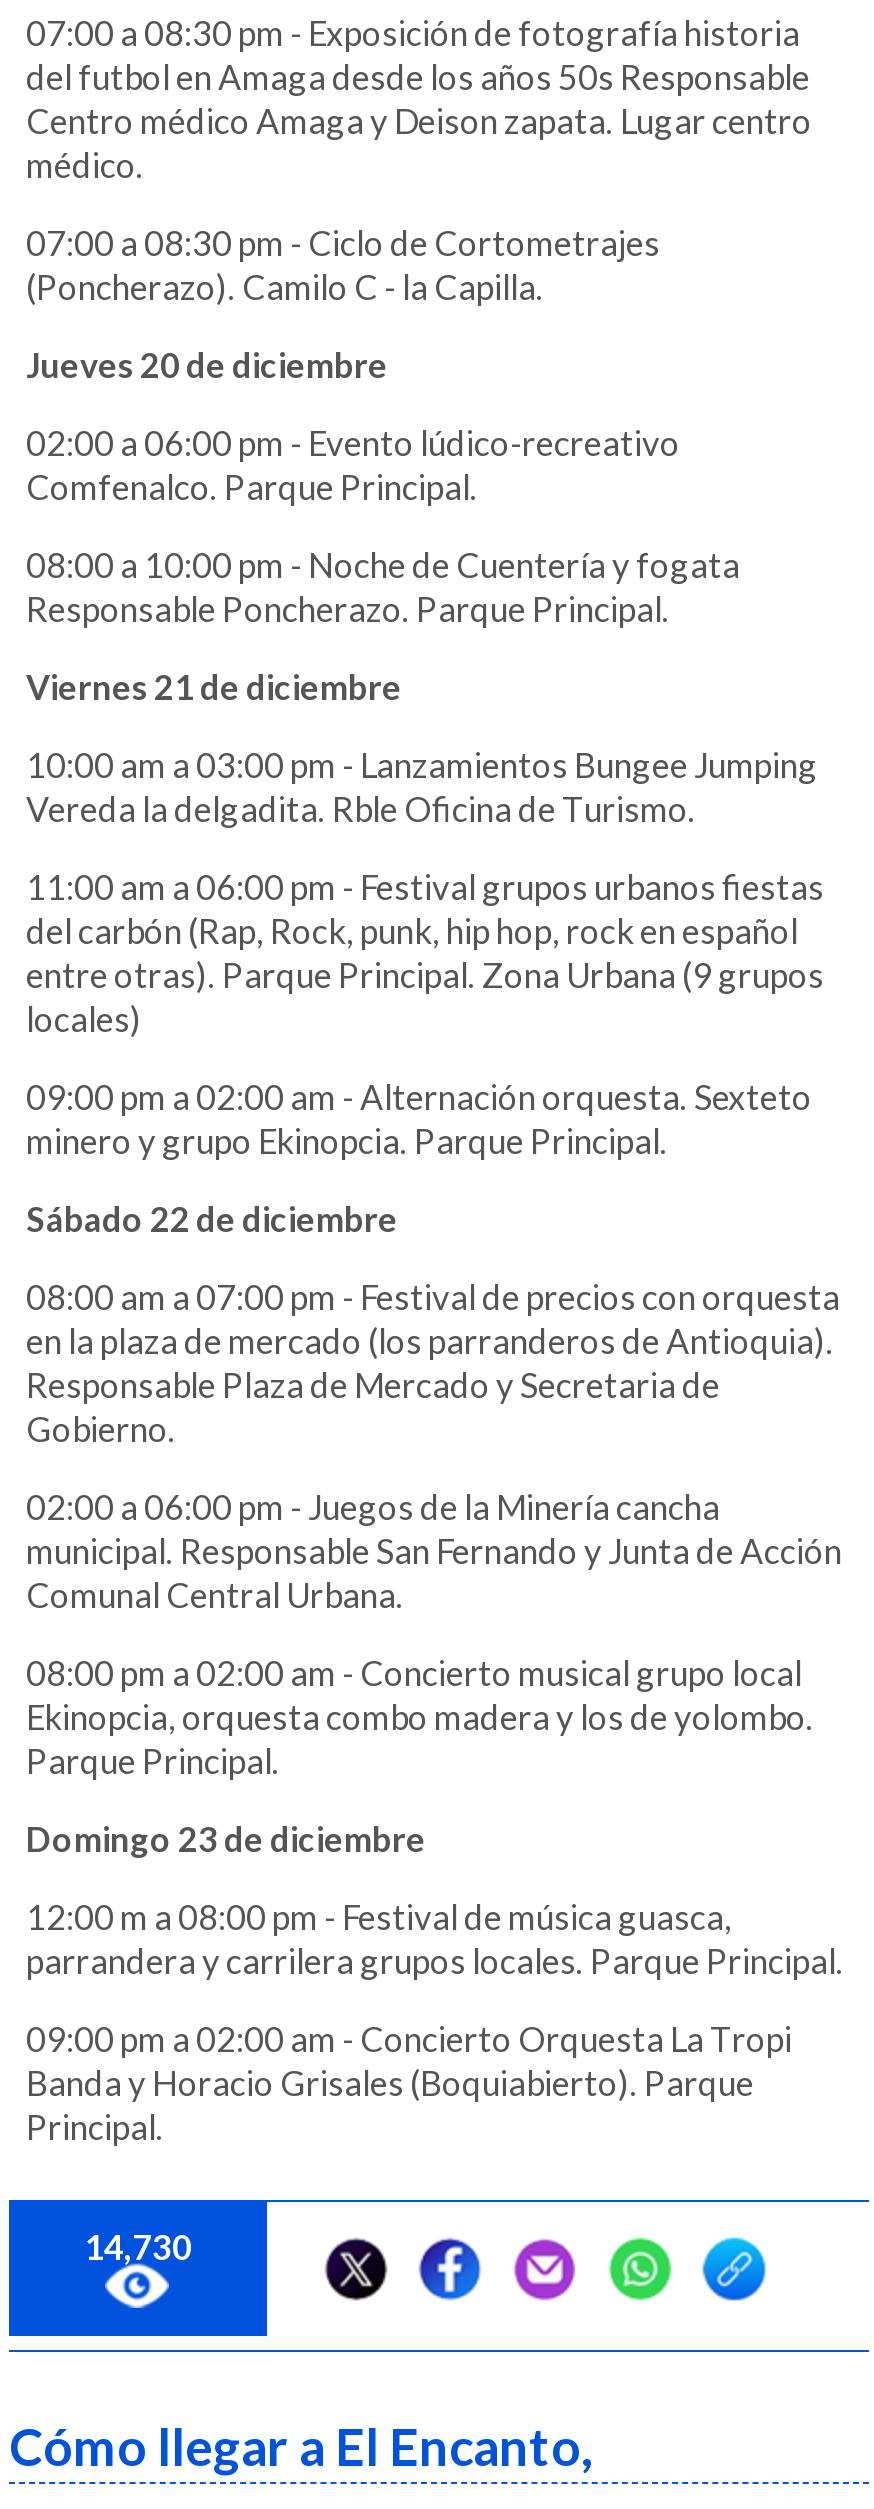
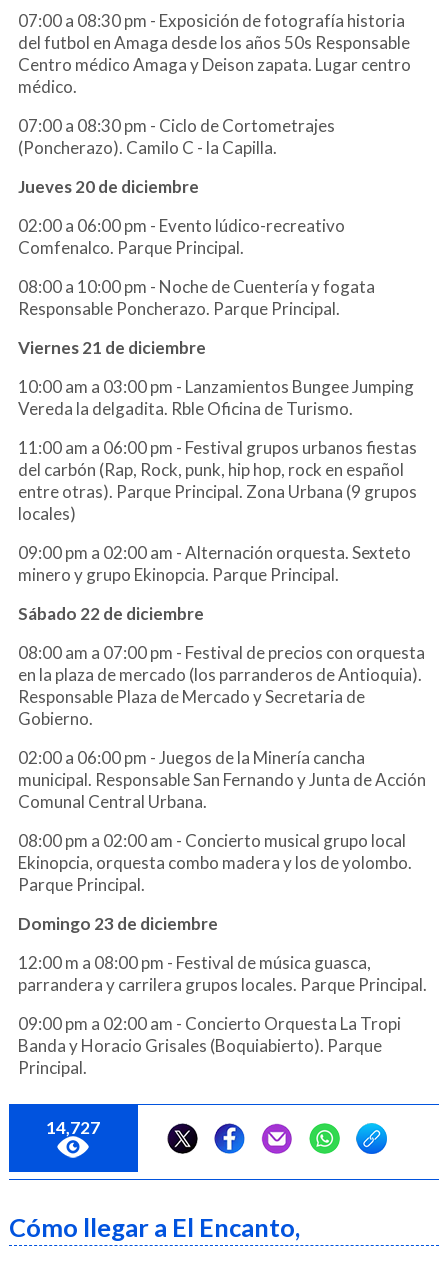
- 14,730
+ 14,727
